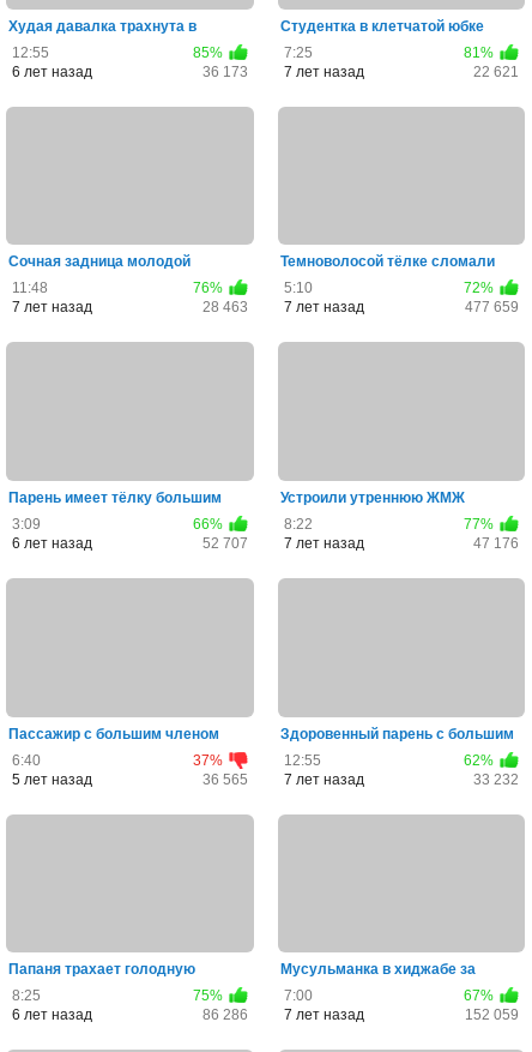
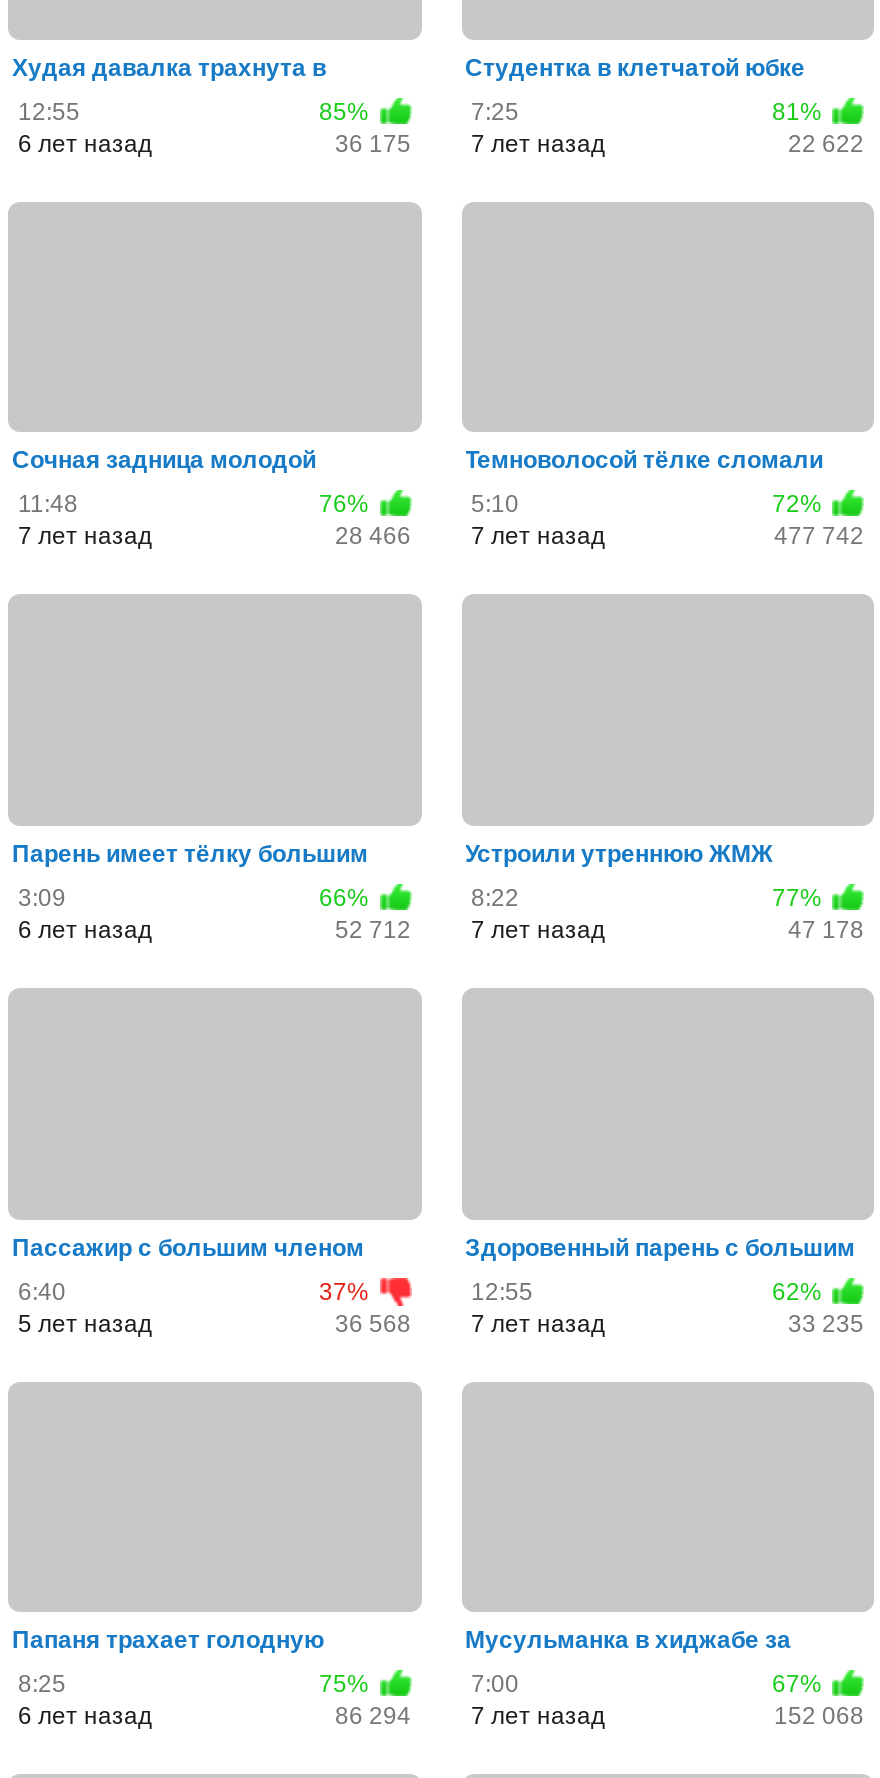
- 36 173
+ 36 175

- 22 621
+ 22 622

- 28 463
+ 28 466

- 477 659
+ 477 742

- 52 707
+ 52 712

- 47 176
+ 47 178

- 36 565
+ 36 568

- 33 232
+ 33 235

- 86 286
+ 86 294

- 152 059
+ 152 068
